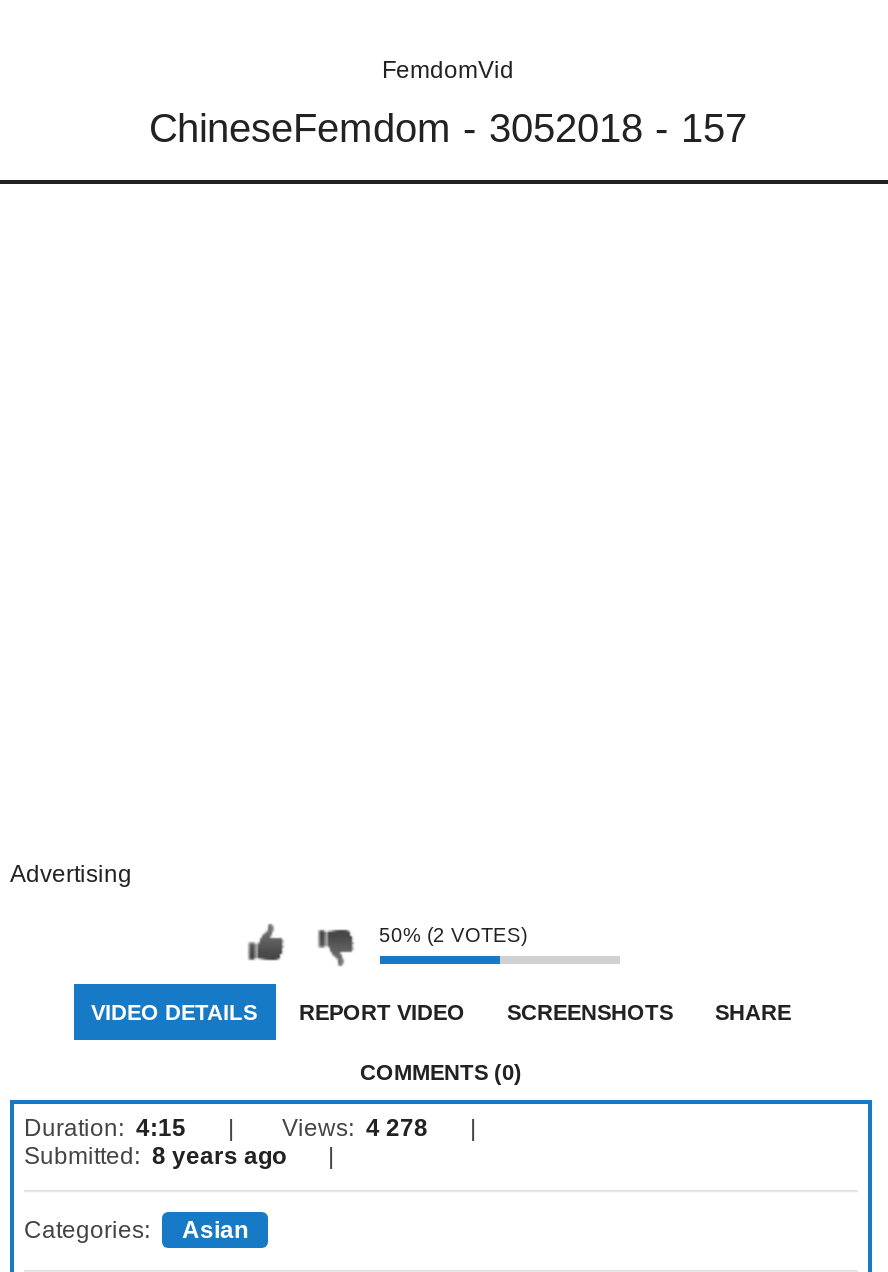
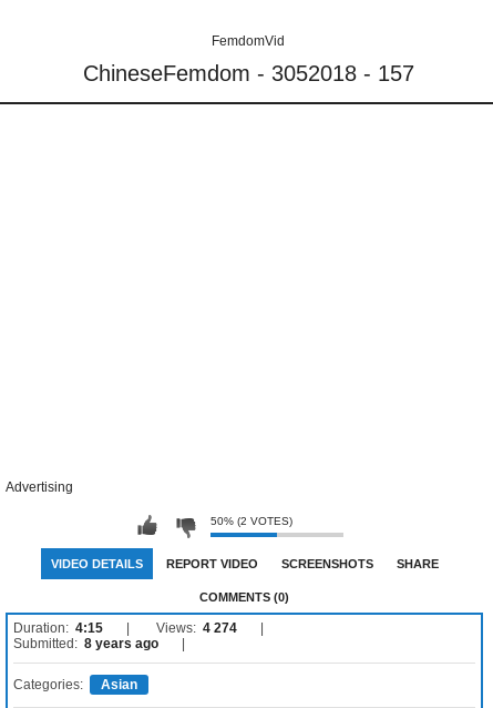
- Views: 4 278
+ Views: 4 274
